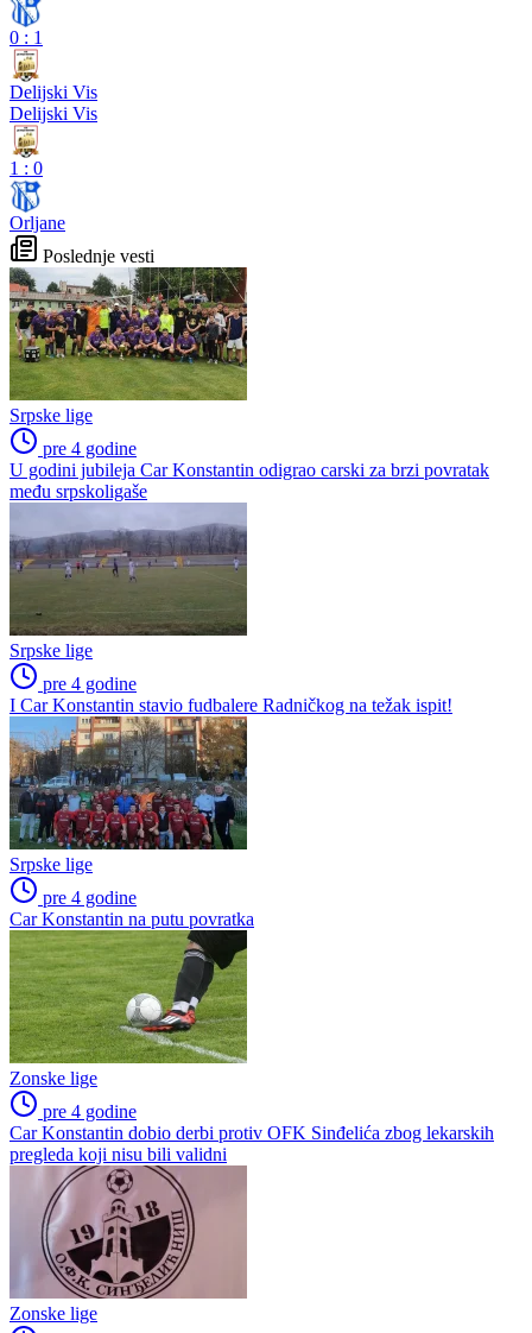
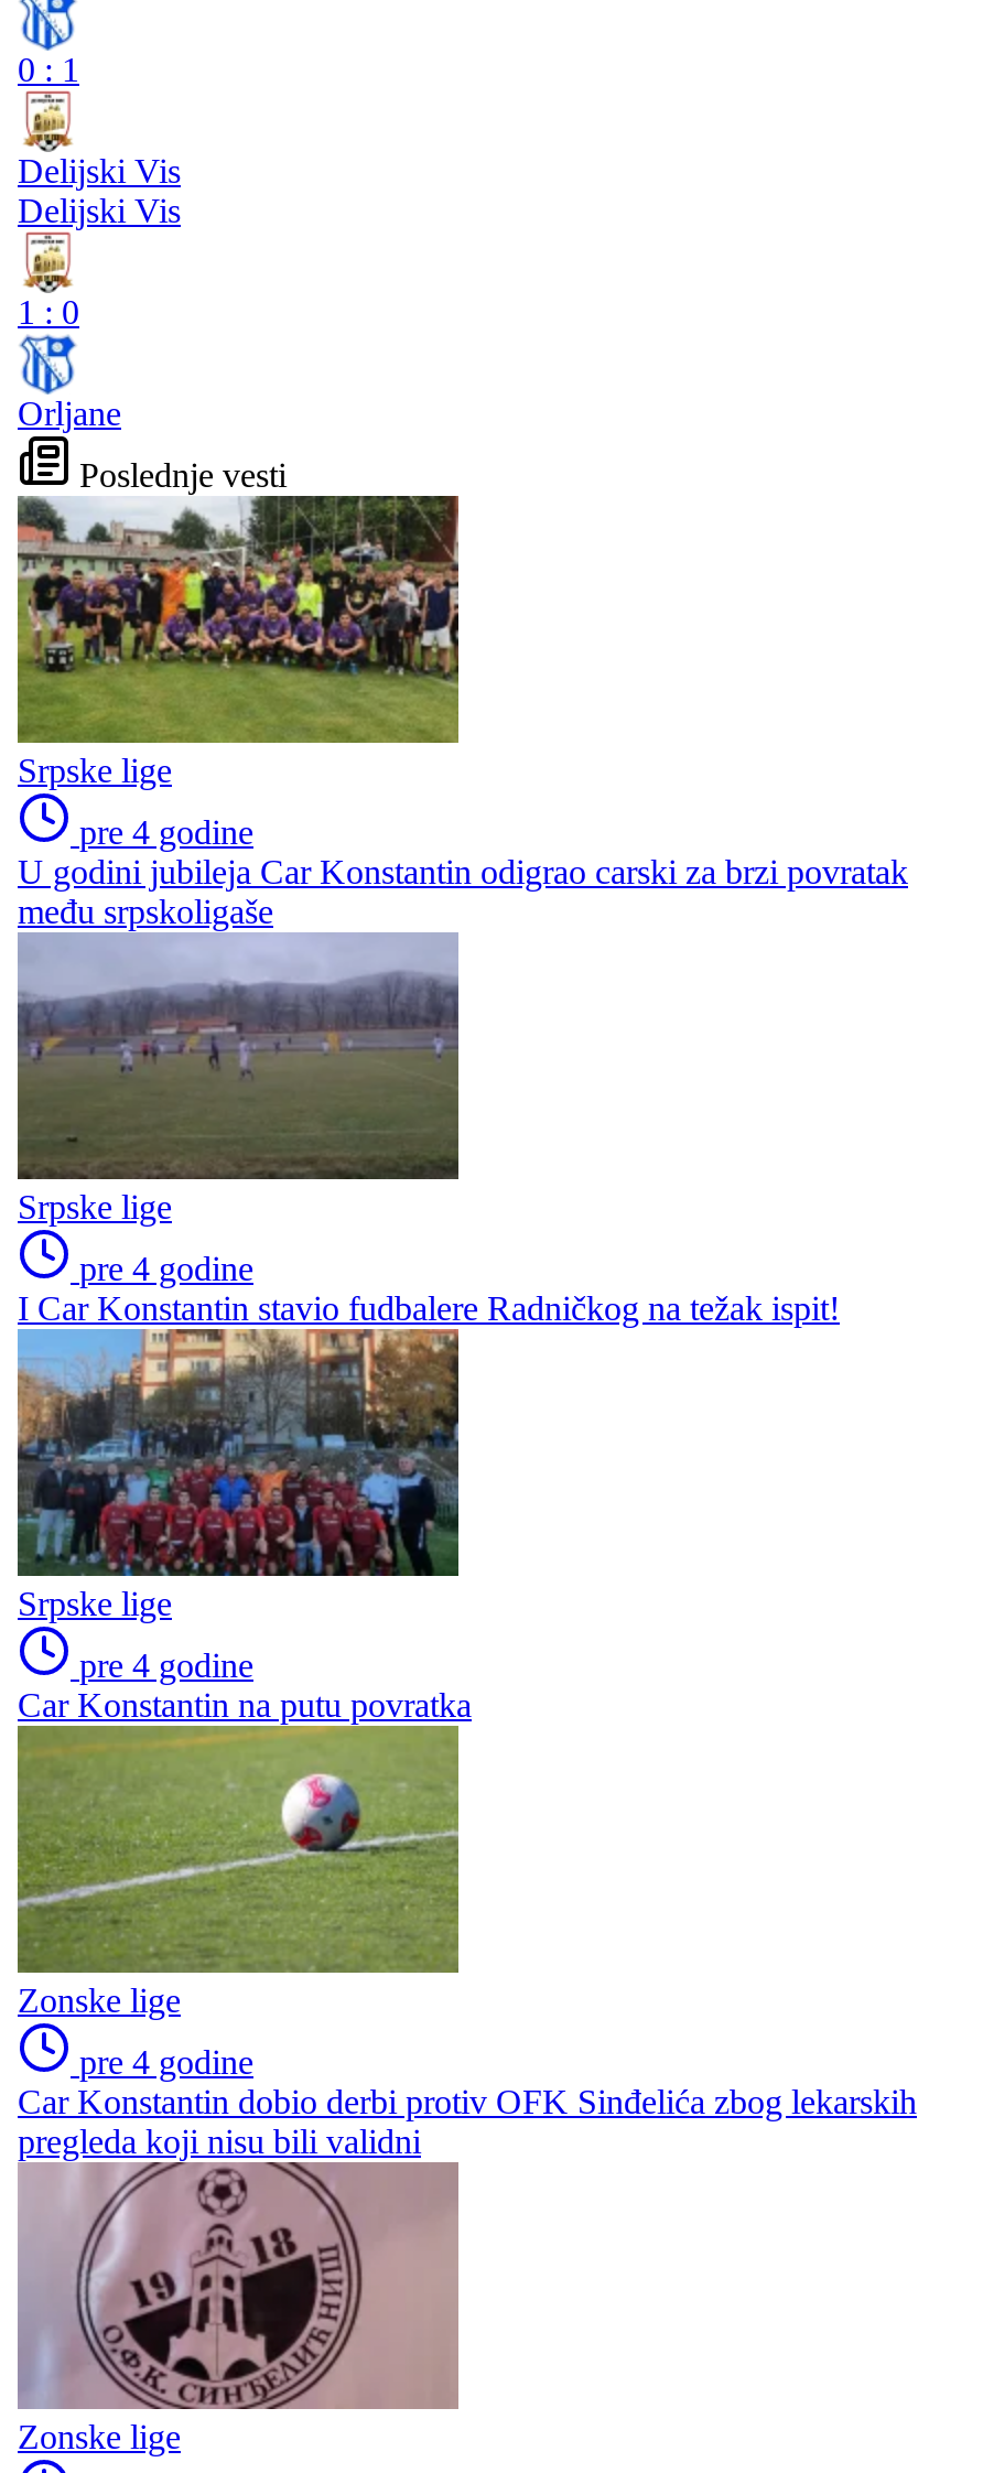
- [image]
+ [image]
